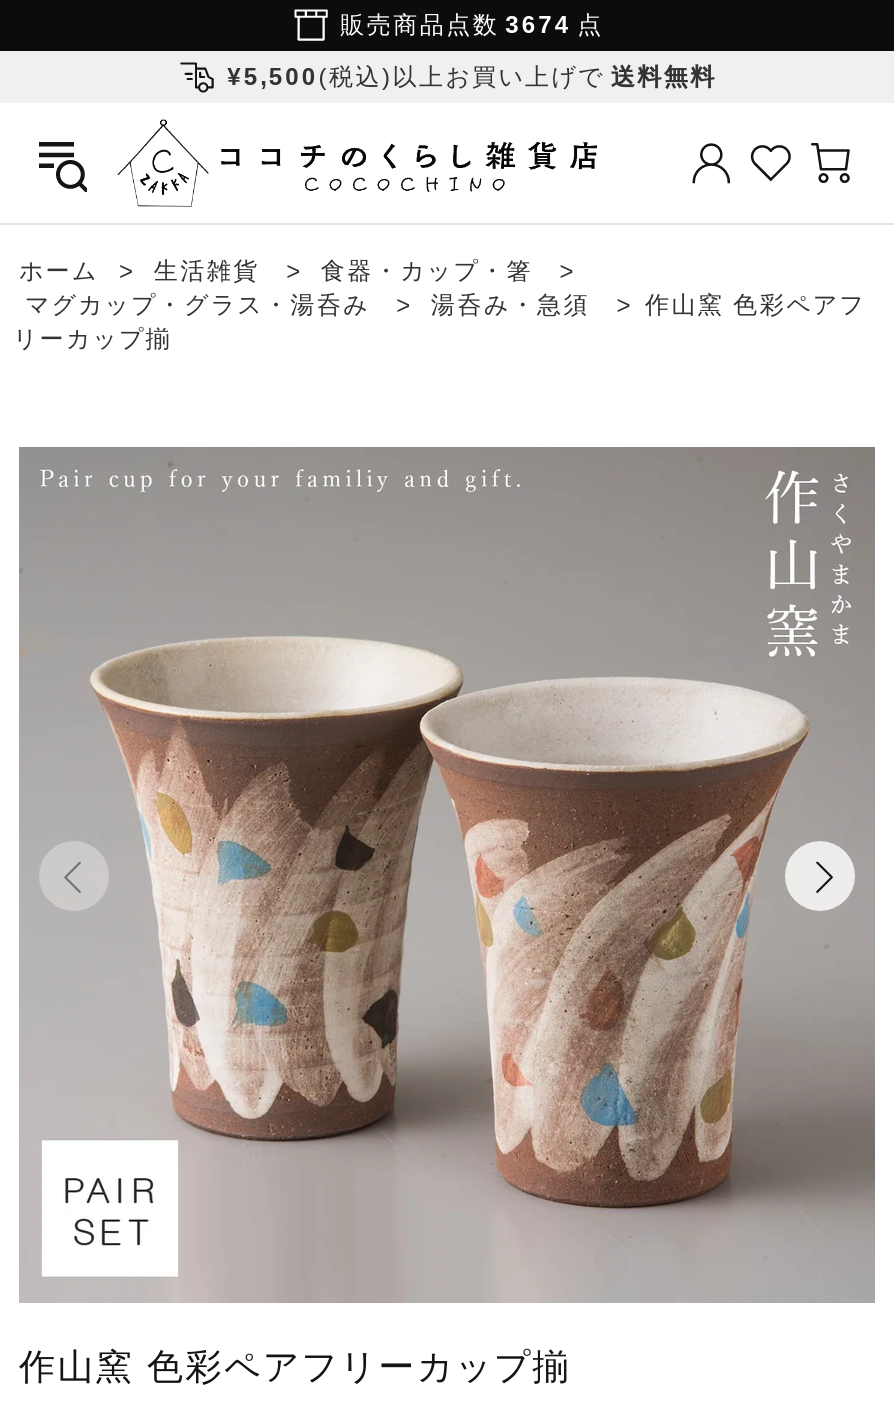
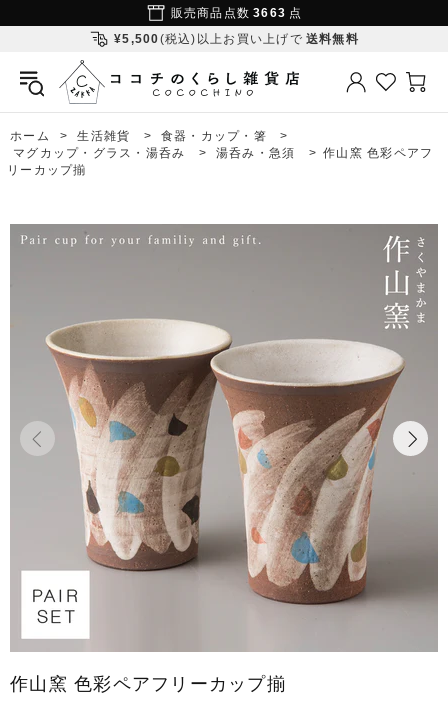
- 販売商品点数 3674 点
+ 販売商品点数 3663 点
